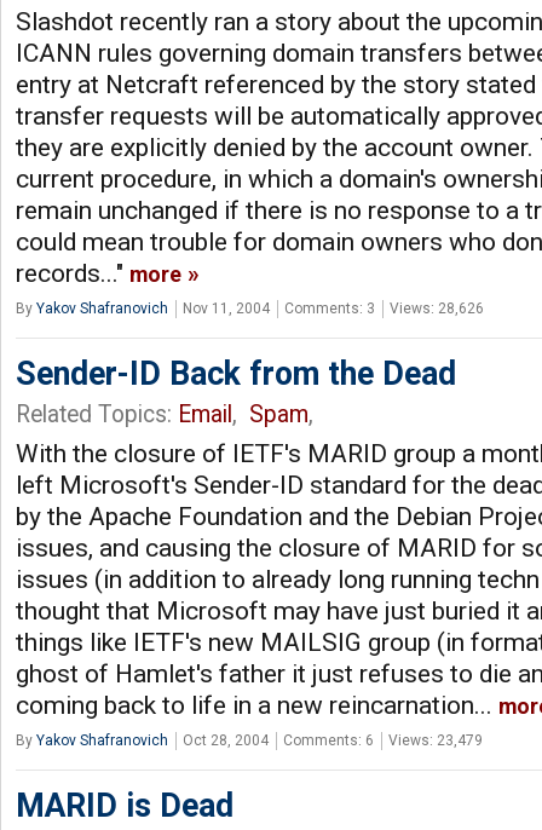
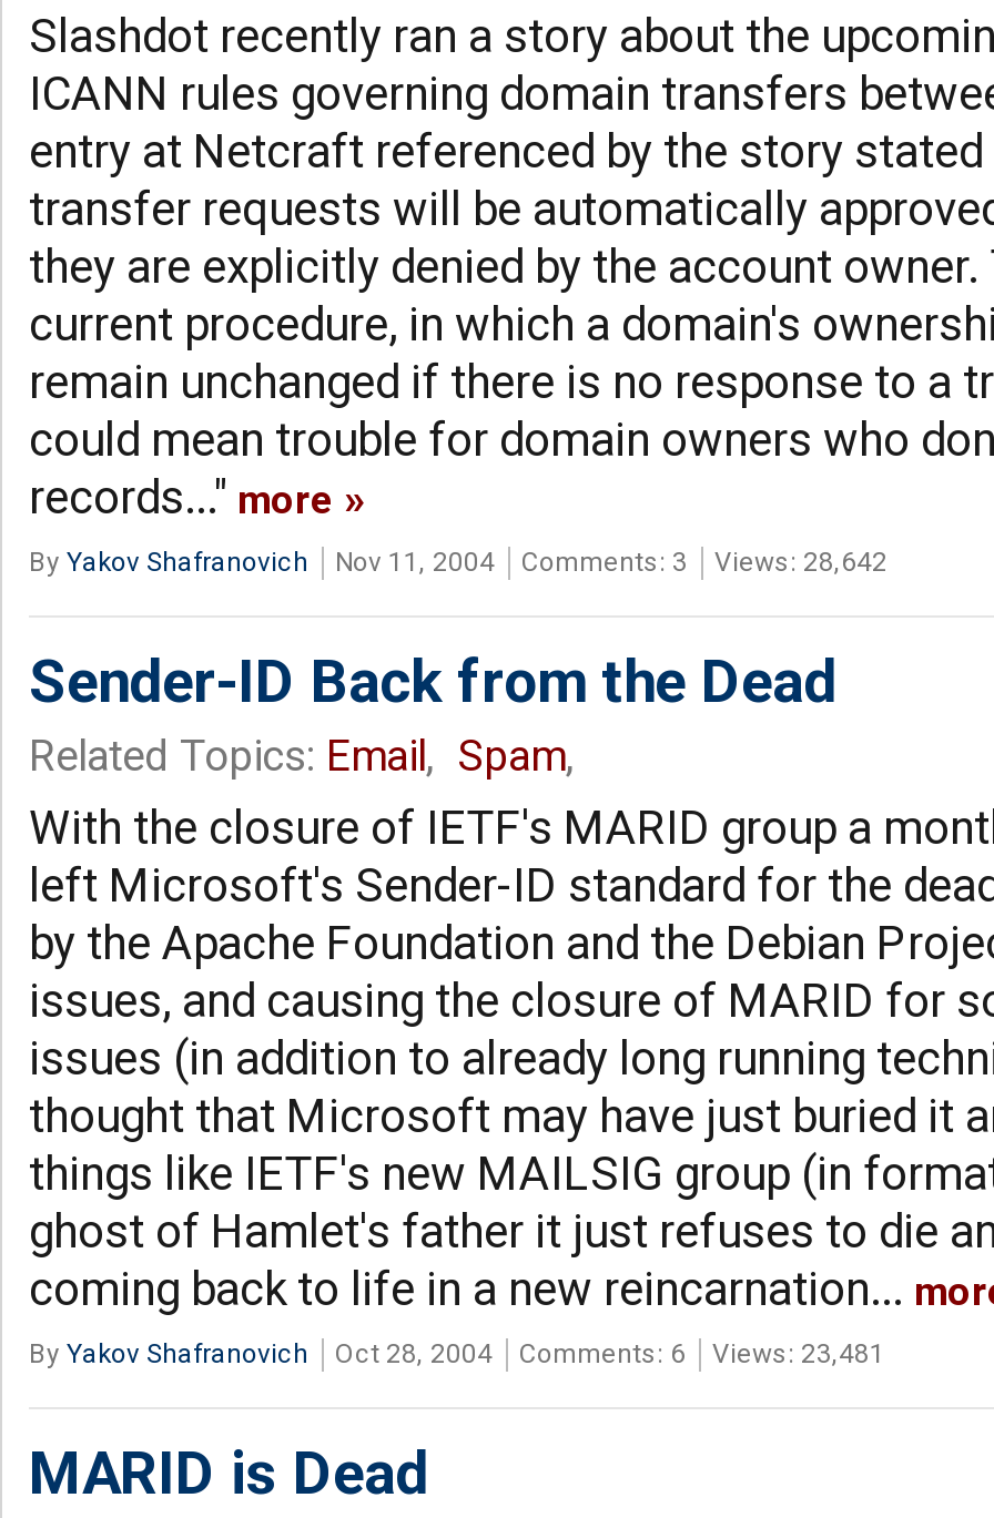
- By Yakov Shafranovich Nov 11, 2004 Comments: 3 Views: 28,626
+ By Yakov Shafranovich Nov 11, 2004 Comments: 3 Views: 28,642

- By Yakov Shafranovich Oct 28, 2004 Comments: 6 Views: 23,479
+ By Yakov Shafranovich Oct 28, 2004 Comments: 6 Views: 23,481
